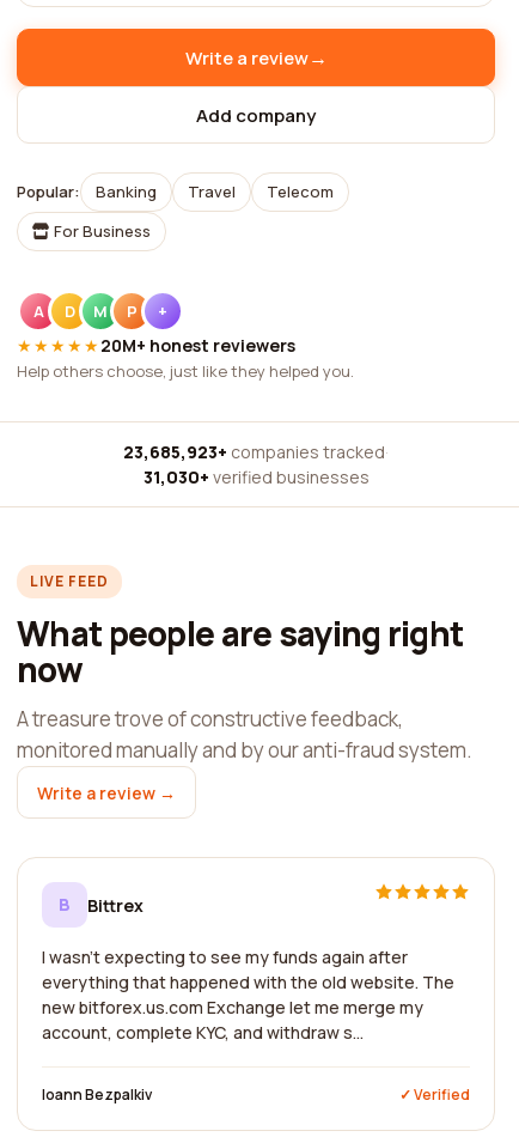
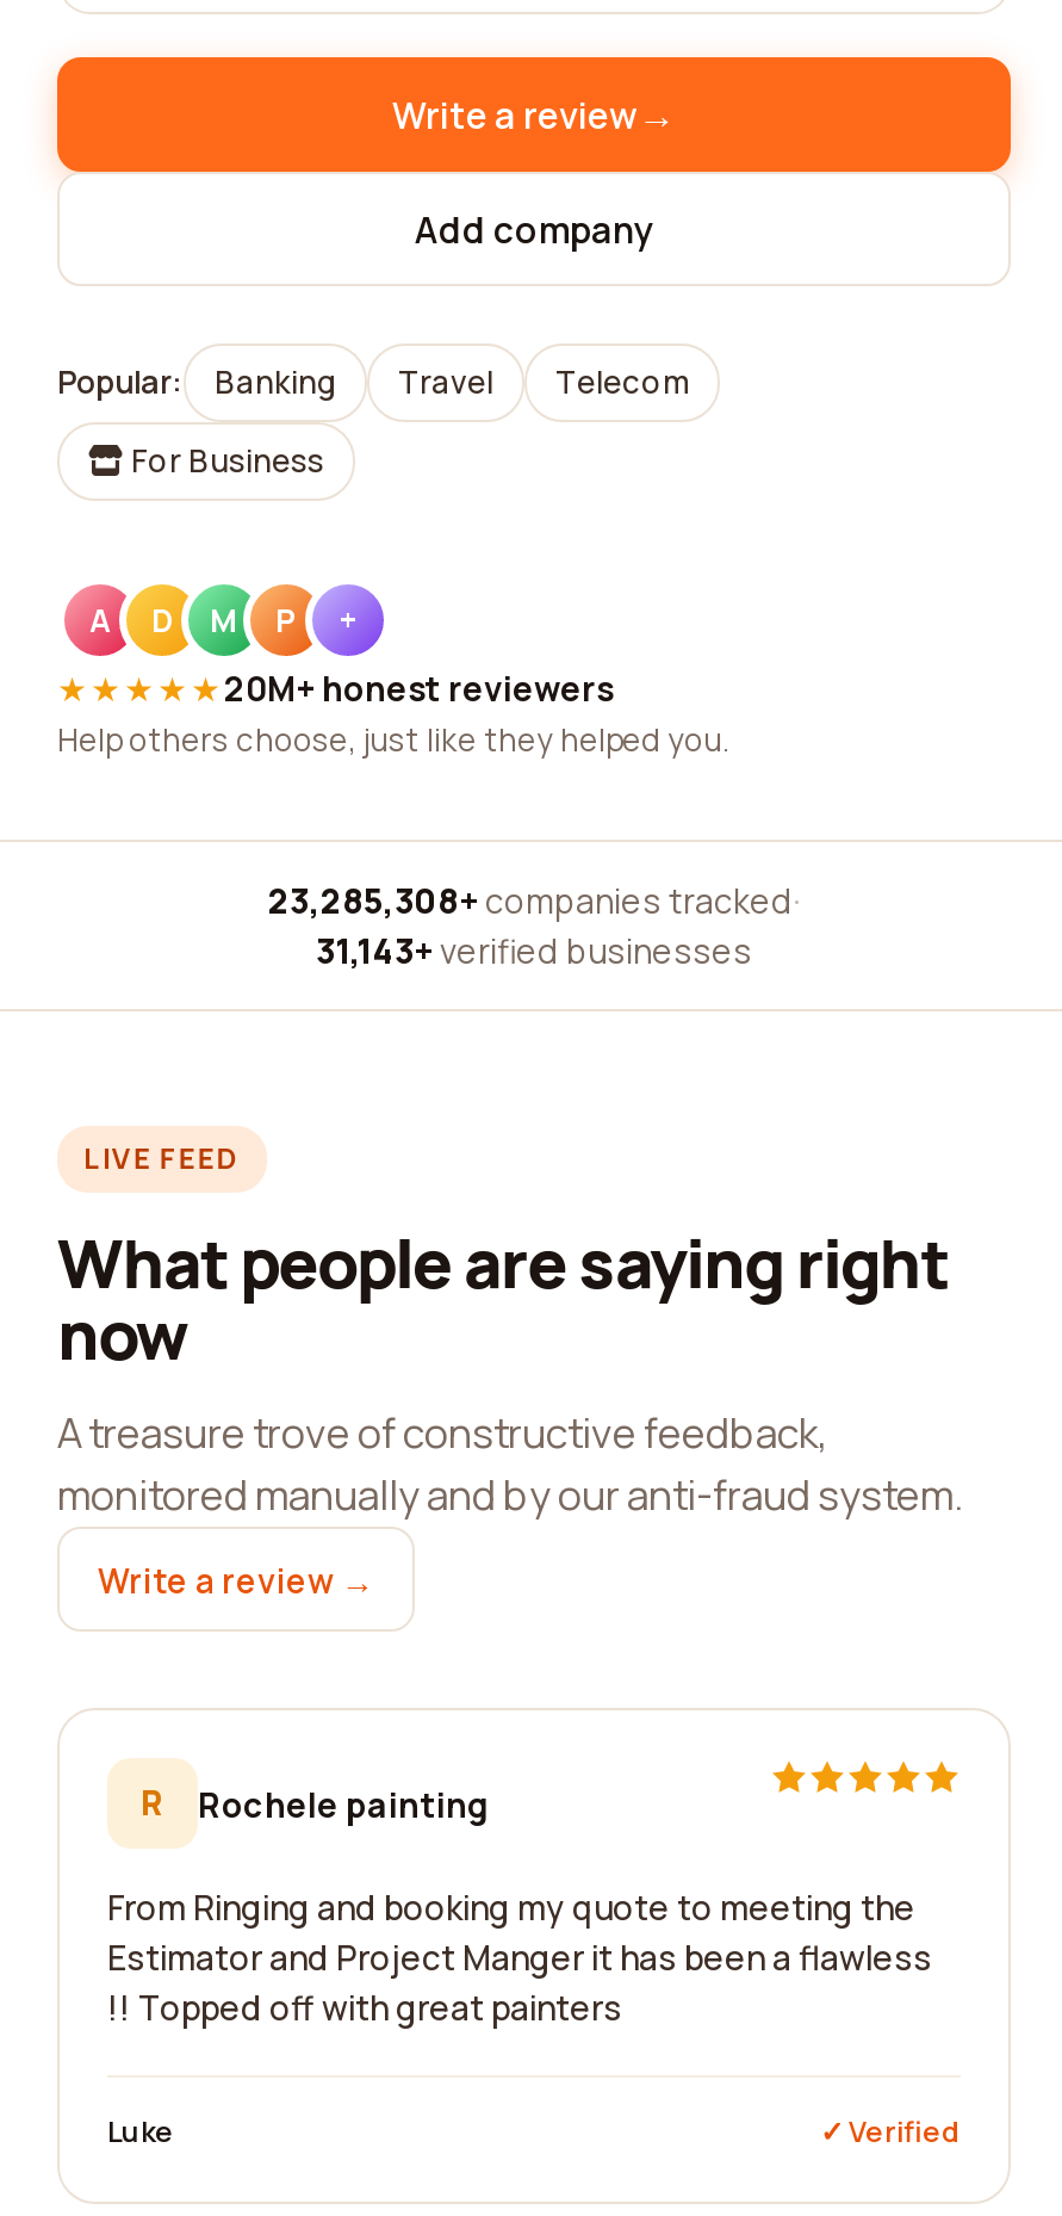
- 23,685,923+ companies tracked ·
+ 23,285,308+ companies tracked ·

- 31,030+ verified businesses
+ 31,143+ verified businesses

- B
- Bittrex
+ R
+ Rochele painting

- I wasn't expecting to see my funds again after
- everything that happened with the old website. The
- new bitforex.us.com Exchange let me merge my
- account, complete KYC, and withdraw s...
+ From Ringing and booking my quote to meeting the
+ Estimator and Project Manger it has been a flawless
+ !! Topped off with great painters

- Ioann Bezpalkiv
+ Luke
